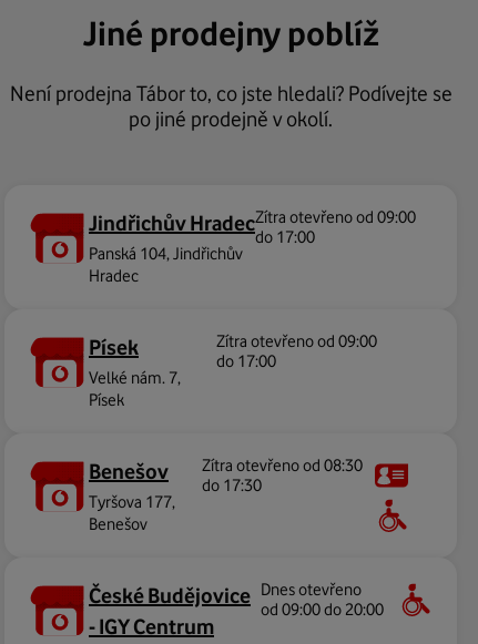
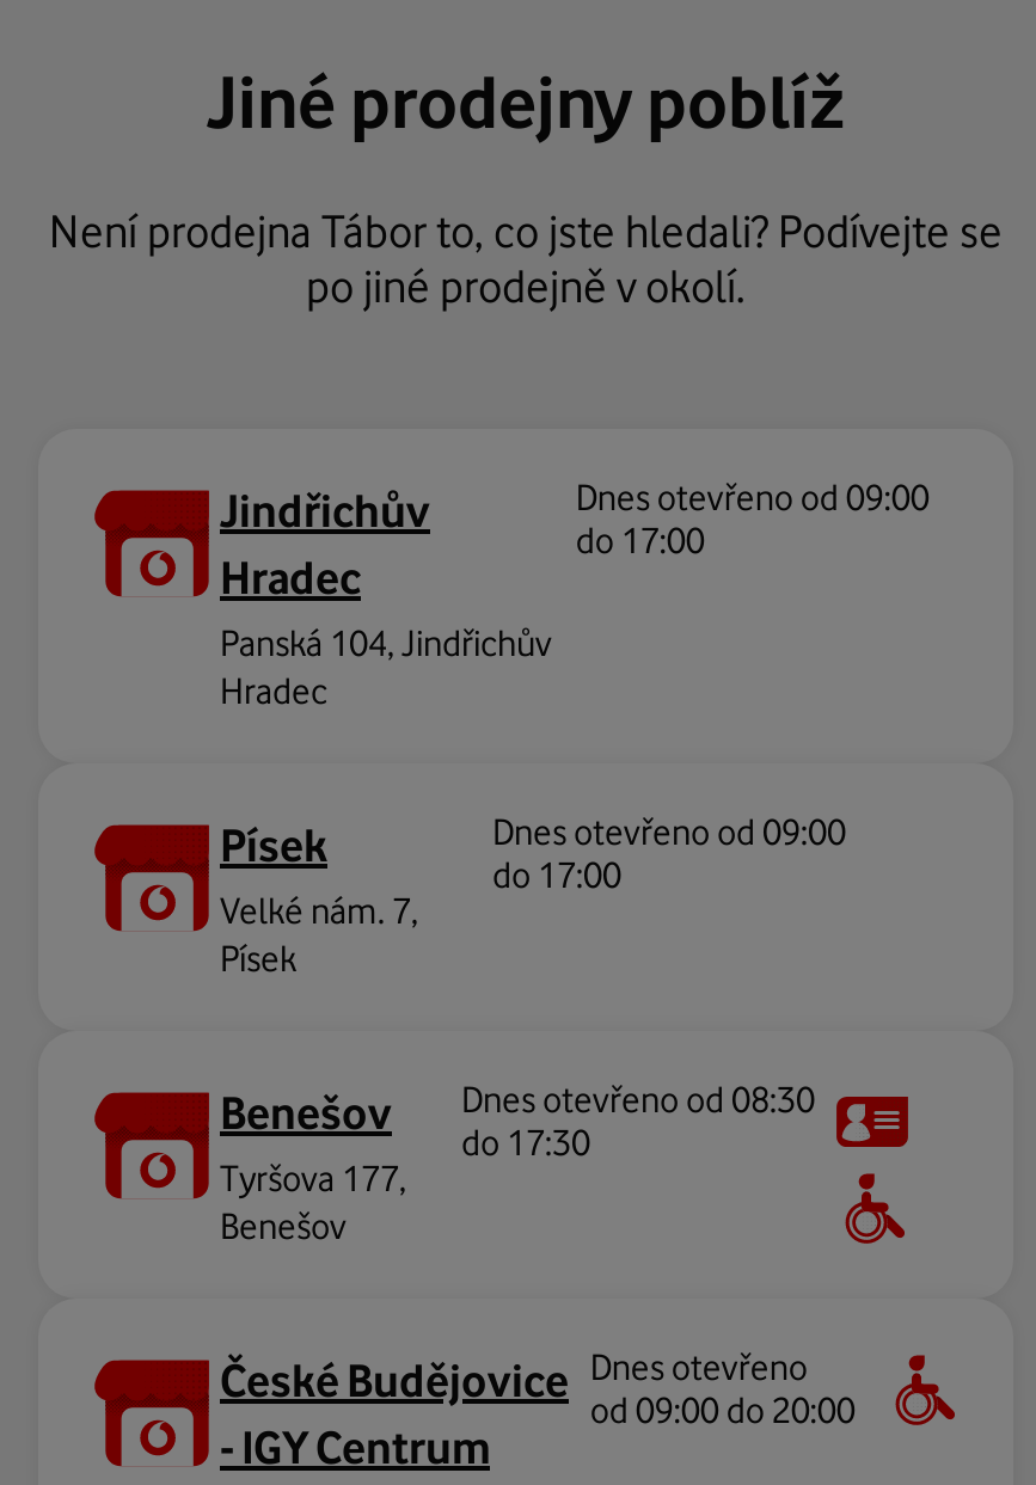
- Zítra otevřeno od 09:00
+ Dnes otevřeno od 09:00

- Zítra otevřeno od 09:00
+ Dnes otevřeno od 09:00

- Zítra otevřeno od 08:30
+ Dnes otevřeno od 08:30
